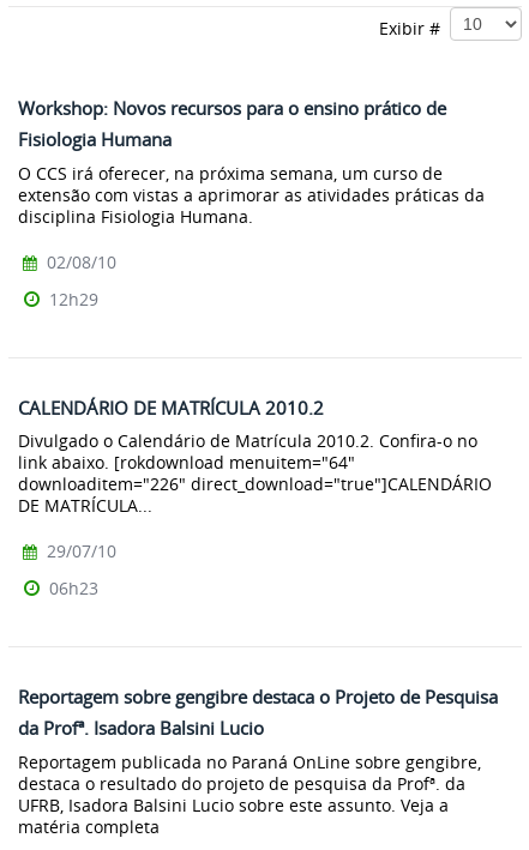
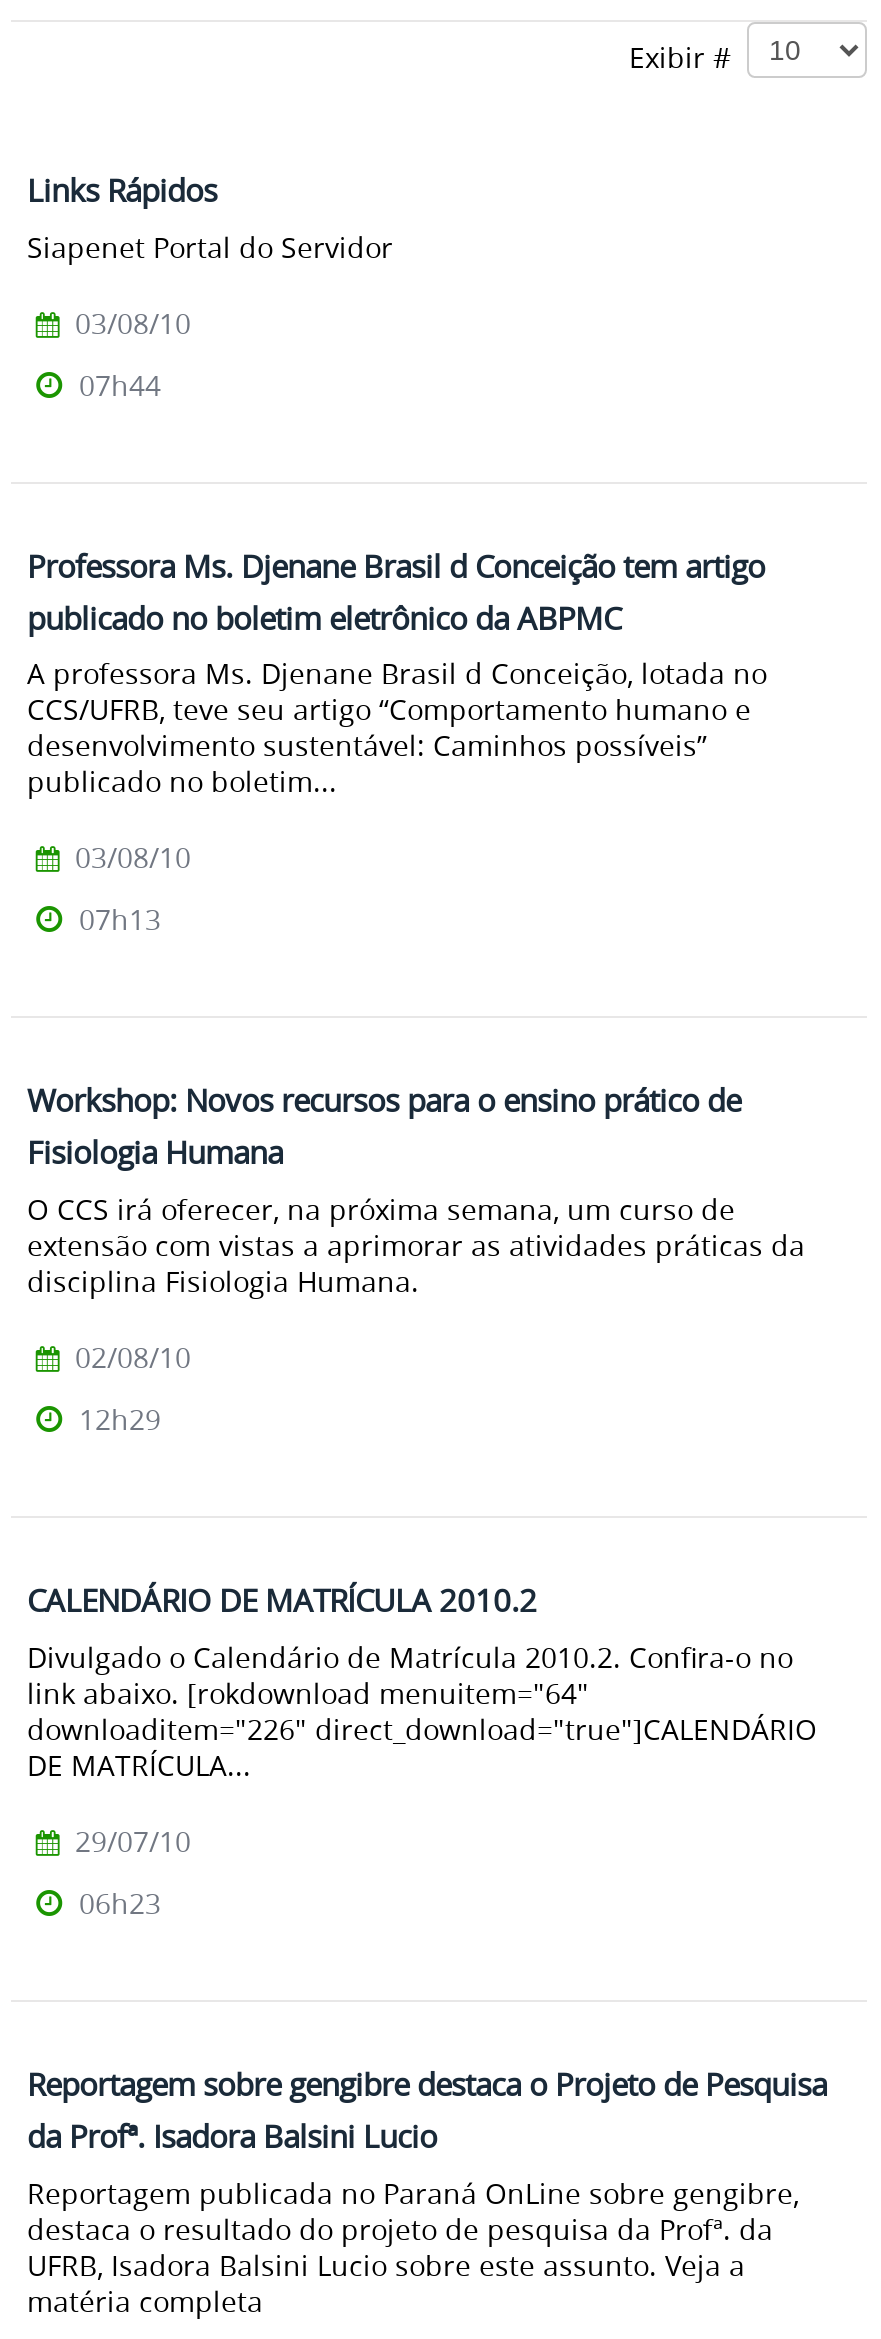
+ Links Rápidos
+ Siapenet Portal do Servidor
+ 03/08/10
+ 07h44

+ Professora Ms. Djenane Brasil d Conceição tem artigo
+ publicado no boletim eletrônico da ABPMC
+ A professora Ms. Djenane Brasil d Conceição, lotada no
+ CCS/UFRB, teve seu artigo “Comportamento humano e
+ desenvolvimento sustentável: Caminhos possíveis”
+ publicado no boletim...
+ 03/08/10
+ 07h13
